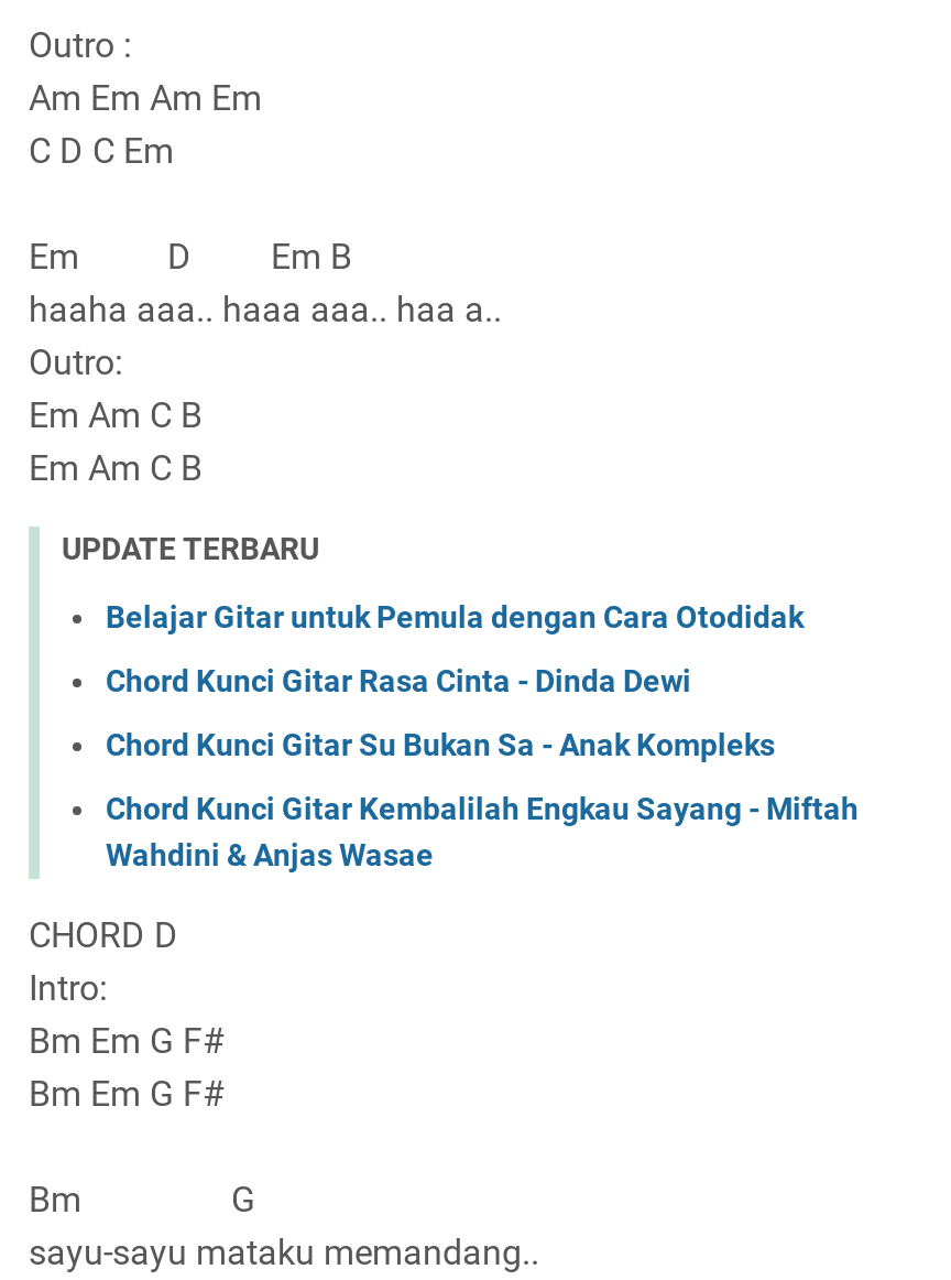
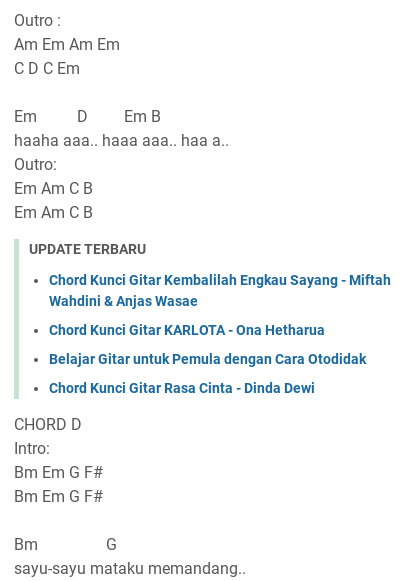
moved down: Belajar Gitar untuk Pemula dengan Cara Otodidak | Chord Kunci Gitar Rasa Cinta - Dinda Dewi

- Chord Kunci Gitar Su Bukan Sa - Anak Kompleks

moved up: Chord Kunci Gitar Kembalilah Engkau Sayang - Miftah | Wahdini & Anjas Wasae

+ Chord Kunci Gitar KARLOTA - Ona Hetharua
